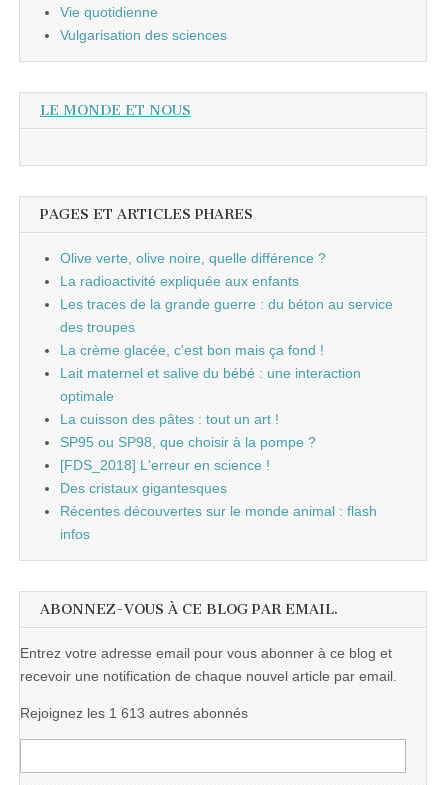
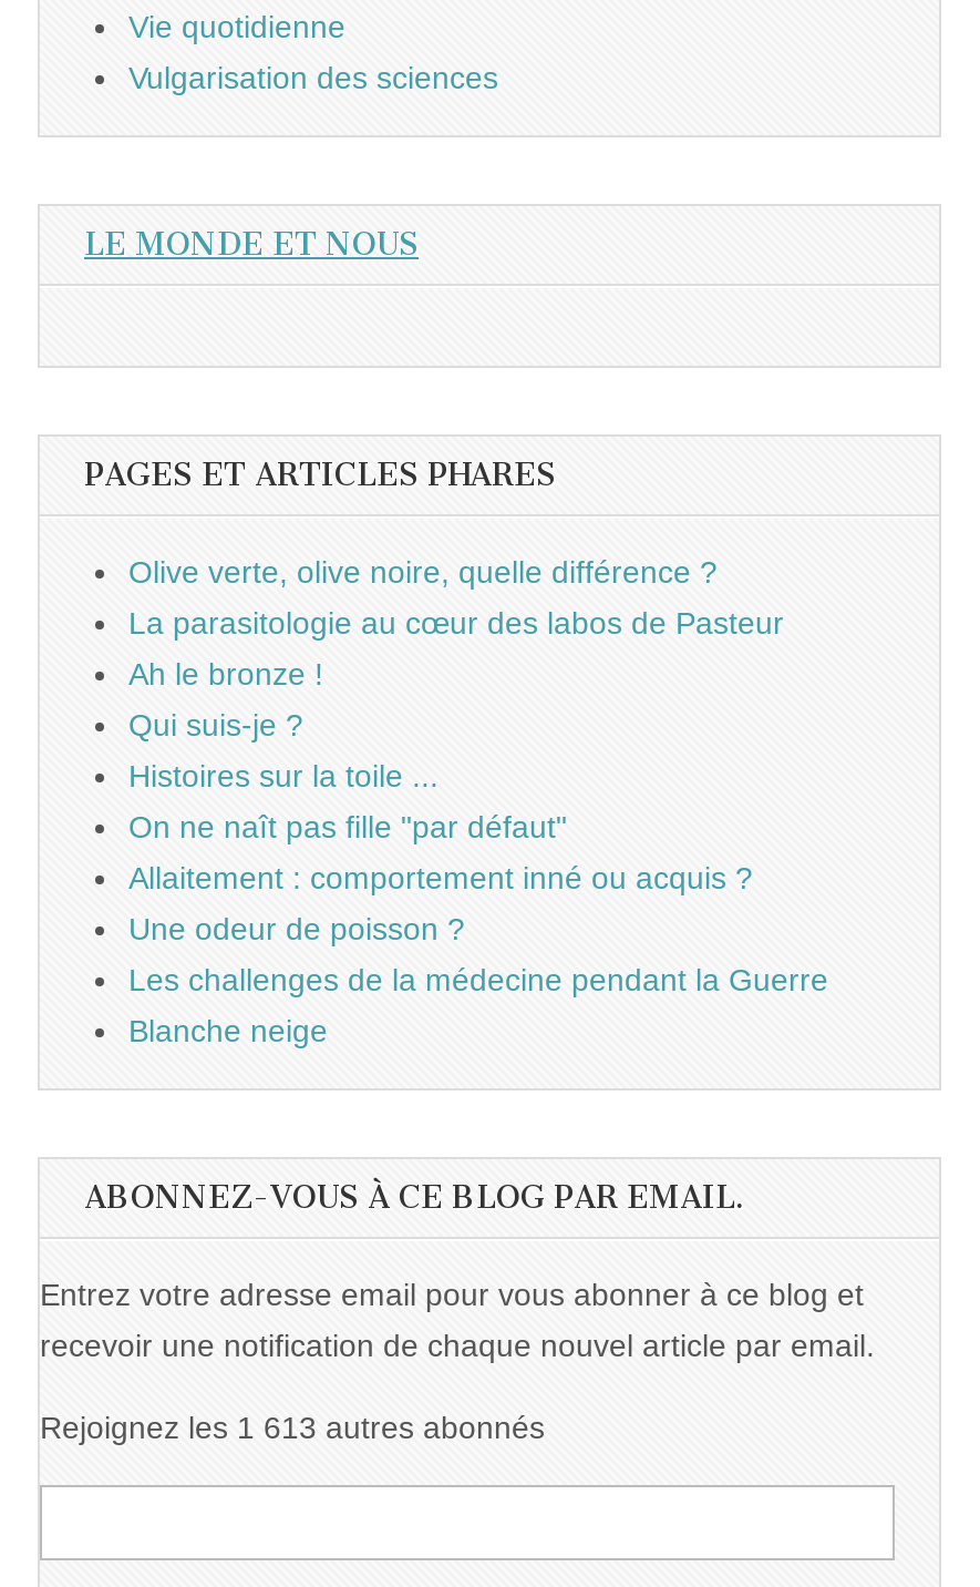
- La radioactivité expliquée aux enfants
- Les traces de la grande guerre : du béton au service
- des troupes
- La crème glacée, c'est bon mais ça fond !
- Lait maternel et salive du bébé : une interaction
- optimale
- La cuisson des pâtes : tout un art !
- SP95 ou SP98, que choisir à la pompe ?
- [FDS_2018] L'erreur en science !
- Des cristaux gigantesques
- Récentes découvertes sur le monde animal : flash
- infos
+ La parasitologie au cœur des labos de Pasteur
+ Ah le bronze !
+ Qui suis-je ?
+ Histoires sur la toile ...
+ On ne naît pas fille "par défaut"
+ Allaitement : comportement inné ou acquis ?
+ Une odeur de poisson ?
+ Les challenges de la médecine pendant la Guerre
+ Blanche neige
